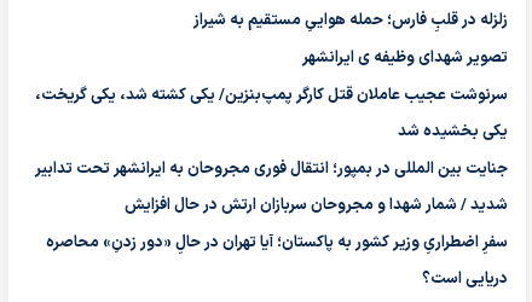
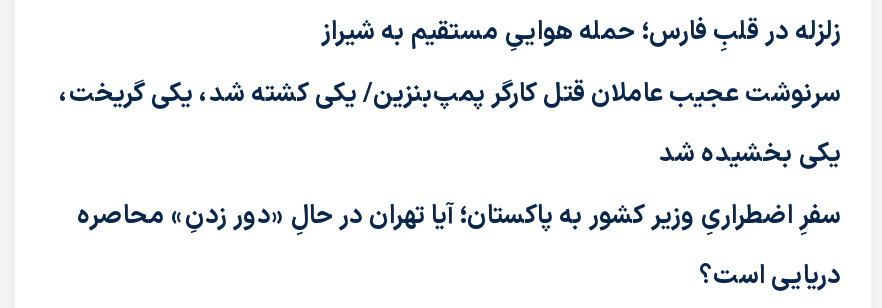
- تصویر شهدای وظیفه ی ایرانشهر

- جنایت بین المللی در بمپور؛ انتقال فوری مجروحان به ایرانشهر تحت تدابیر
- شدید / شمار شهدا و مجروحان سربازان ارتش در حال افزایش
